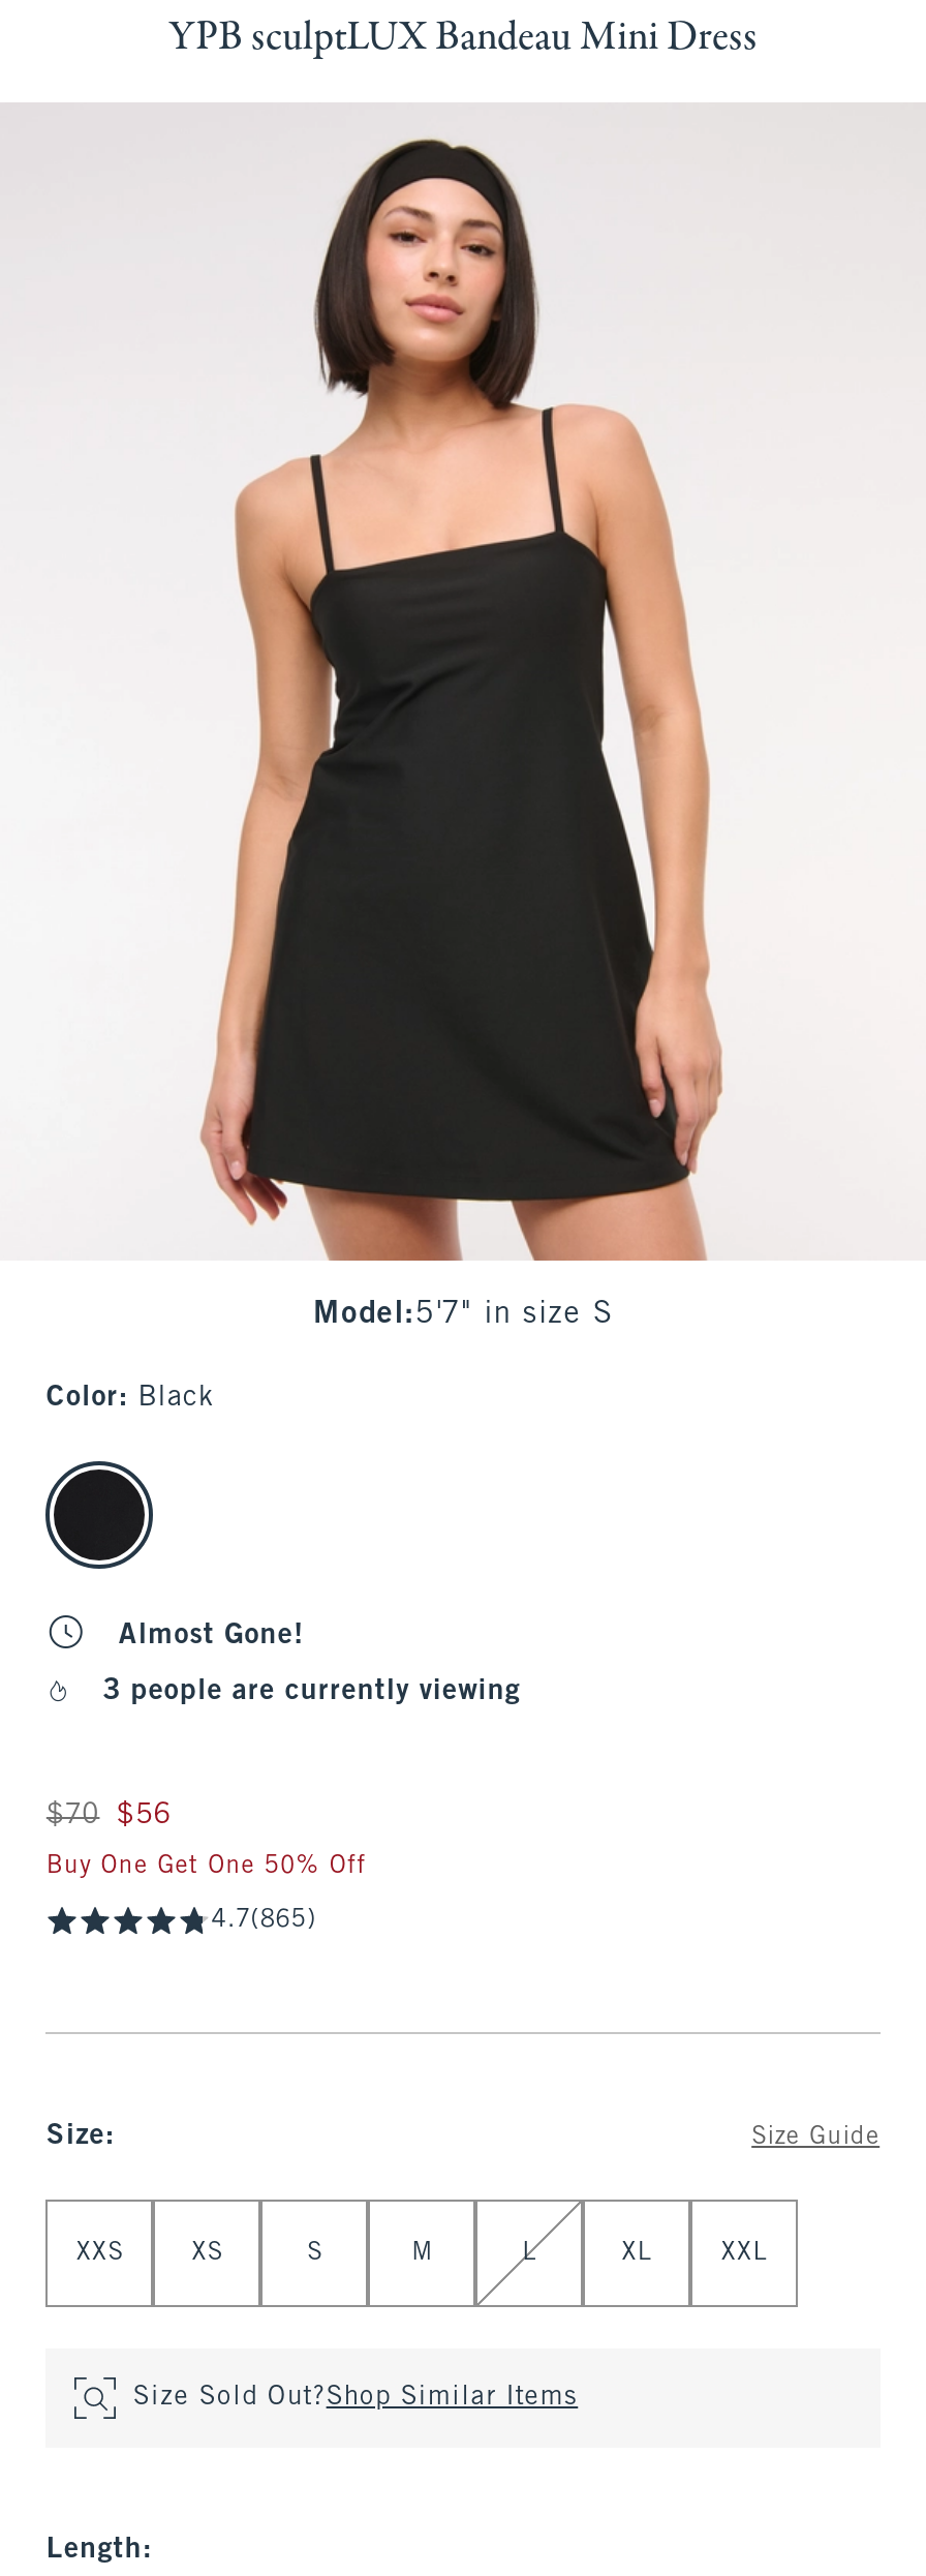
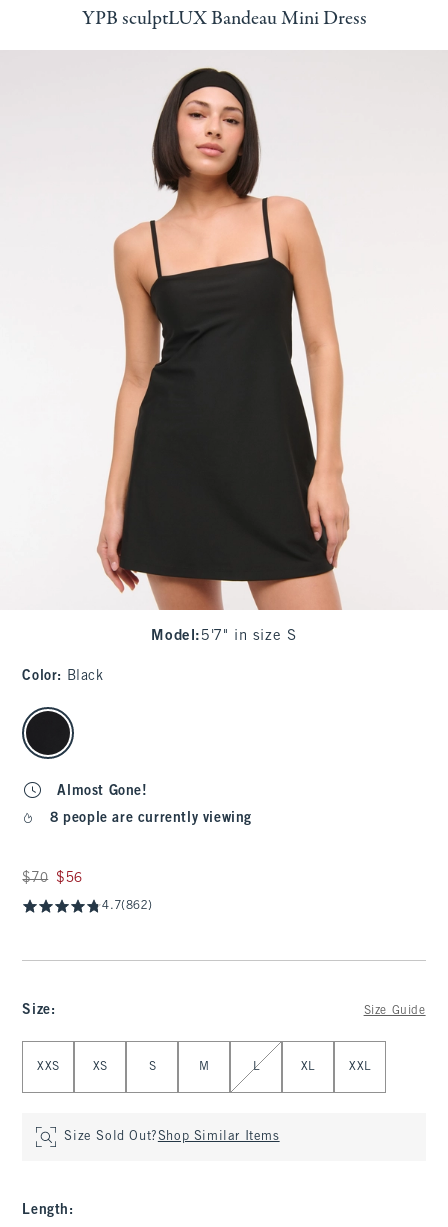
- 3 people are currently viewing
+ 8 people are currently viewing

- Buy One Get One 50% Off
- 4.7(865)
+ 4.7(862)
